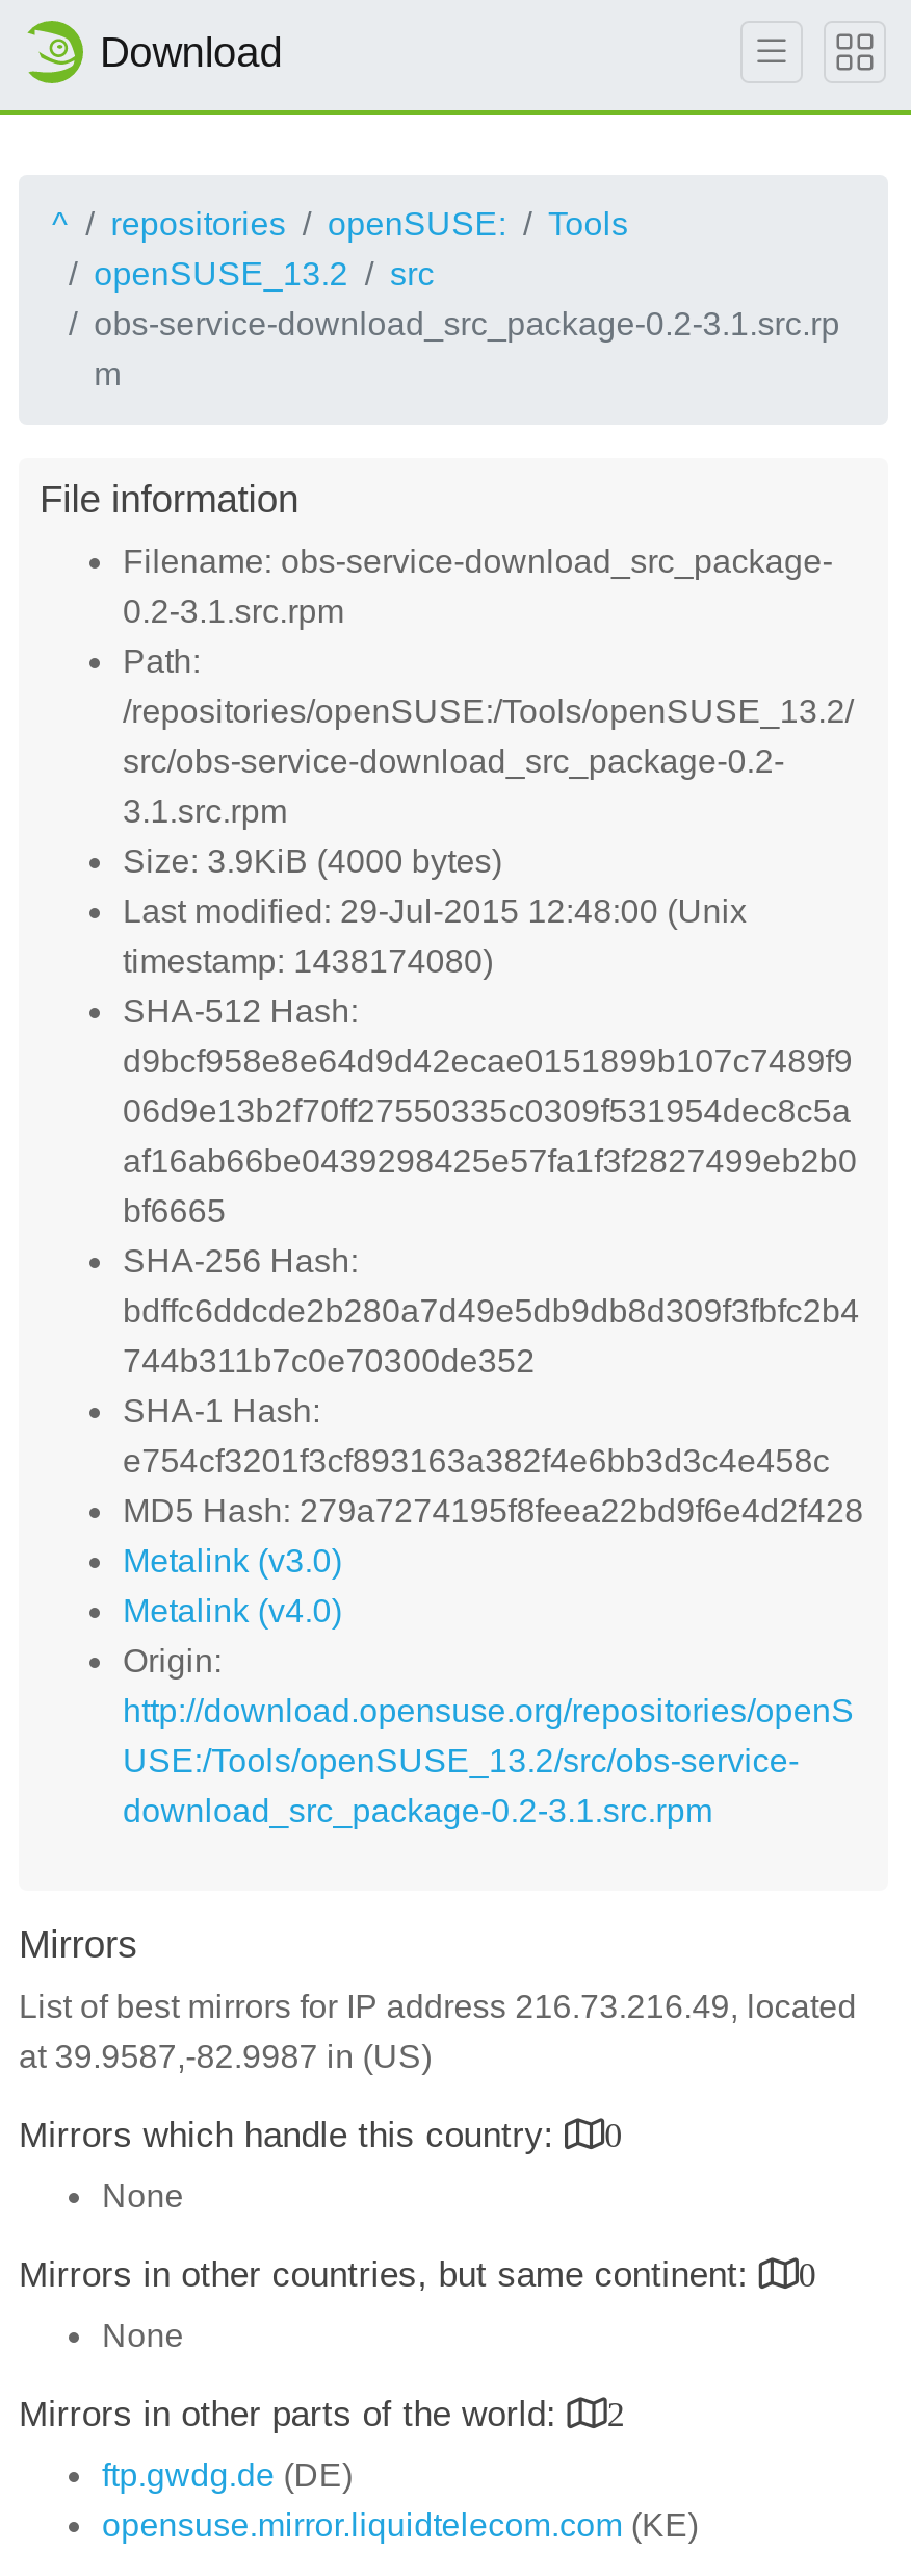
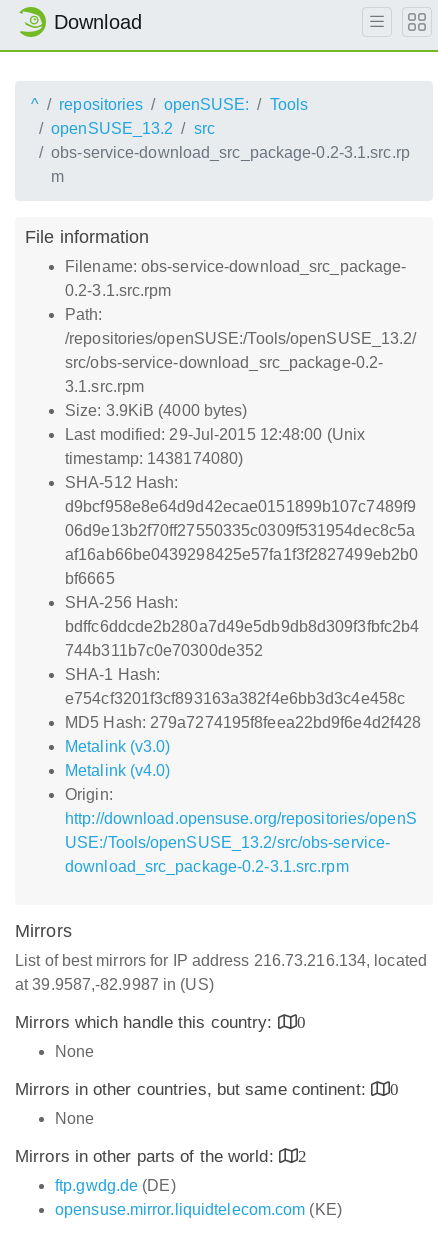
- List of best mirrors for IP address 216.73.216.49, located
+ List of best mirrors for IP address 216.73.216.134, located
